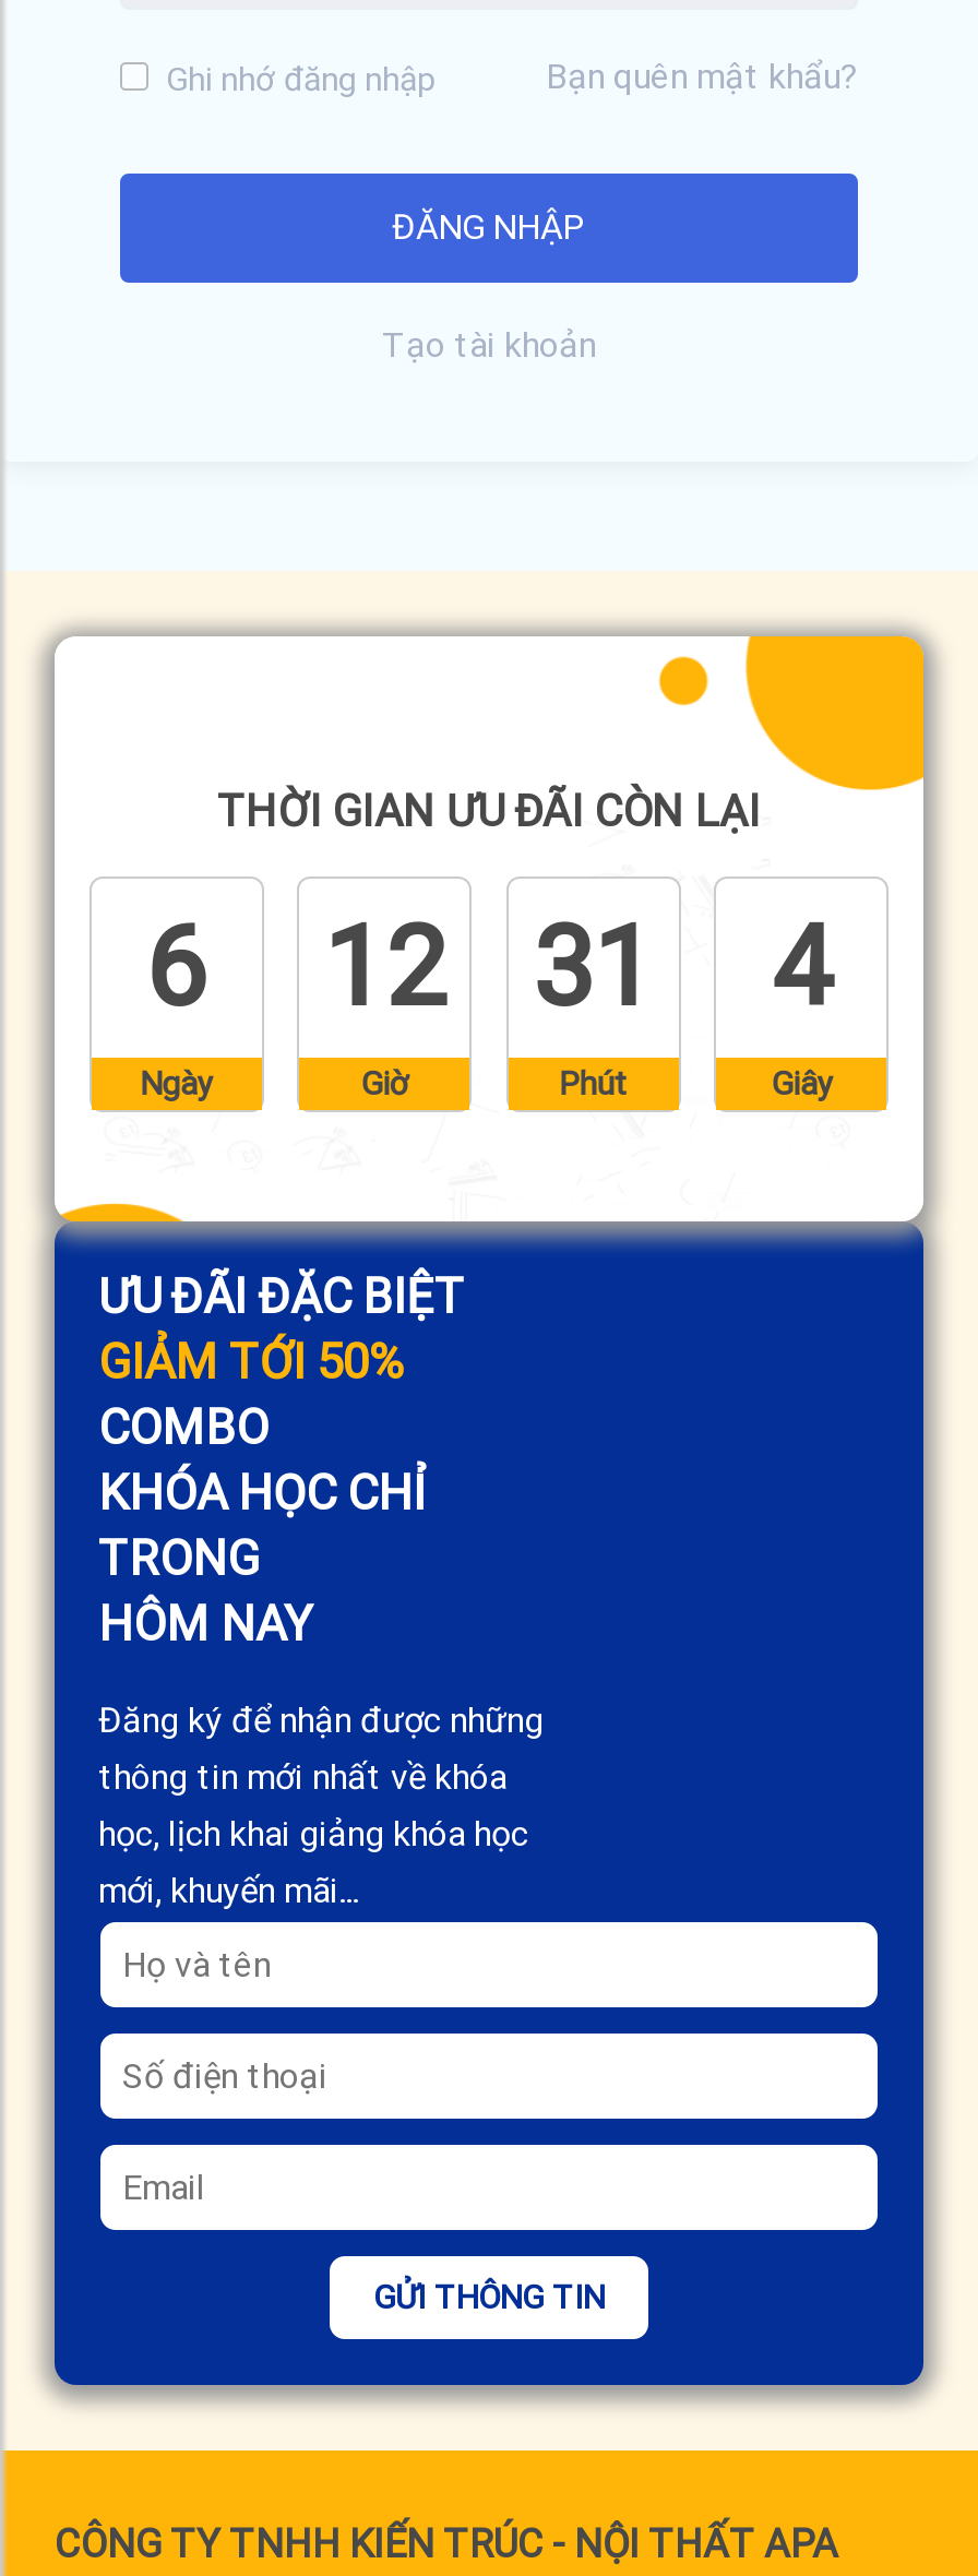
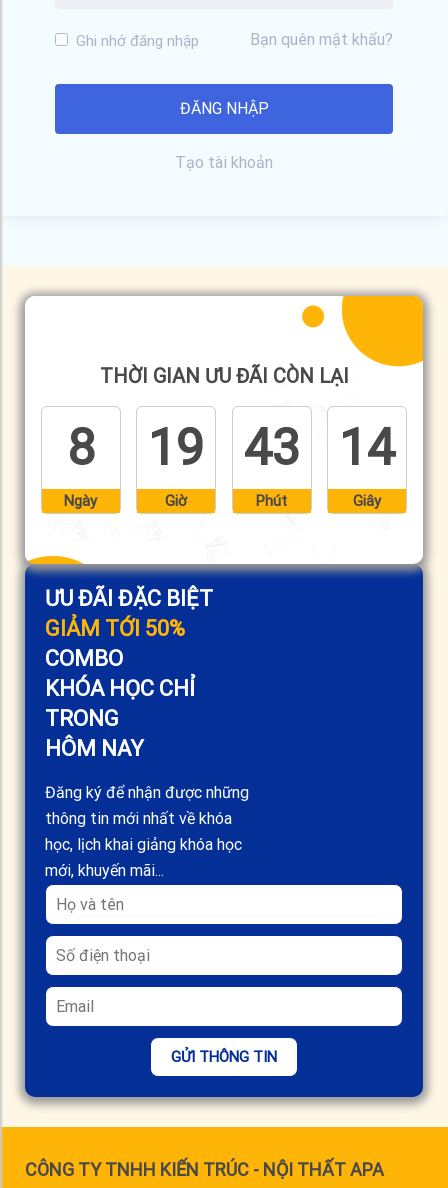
- 6
+ 8

- 12
+ 19

- 31
+ 43

- 4
+ 14
